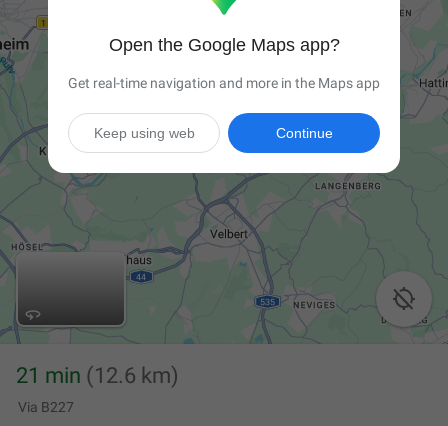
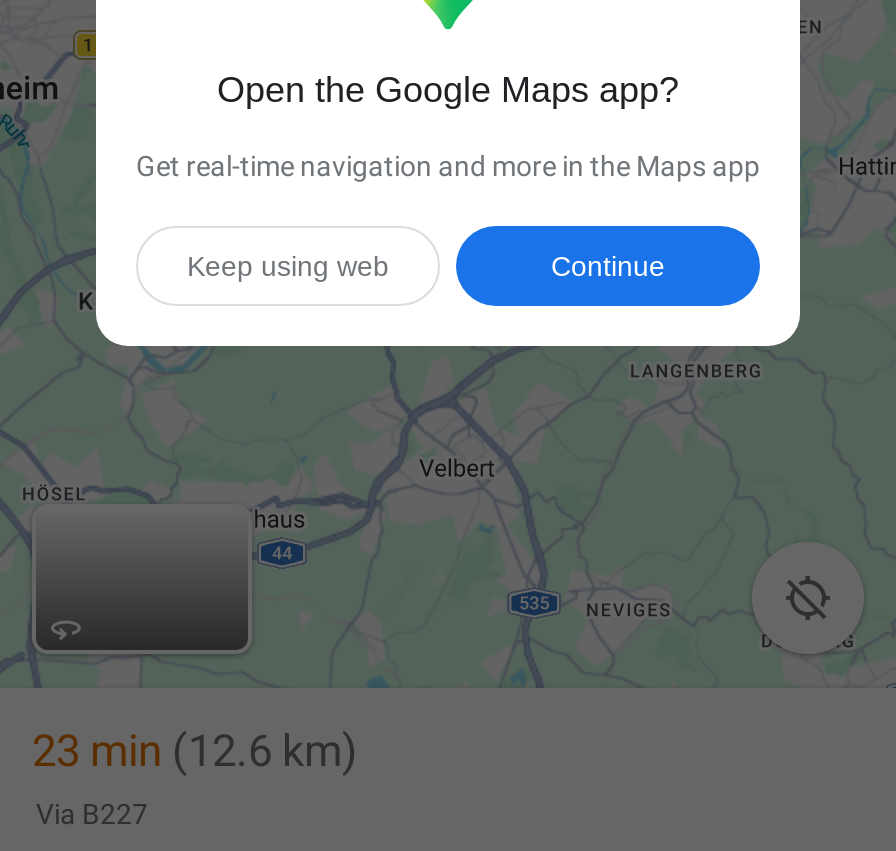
- 21 min (12.6 km)
+ 23 min (12.6 km)
